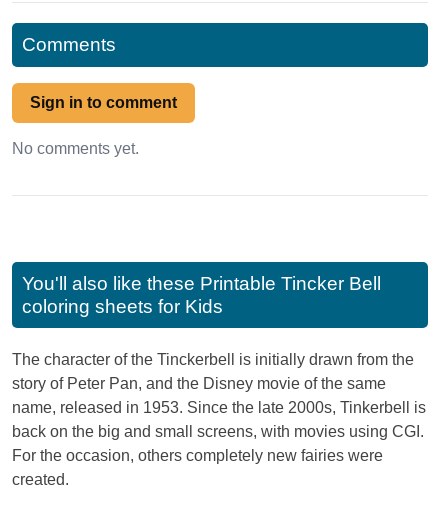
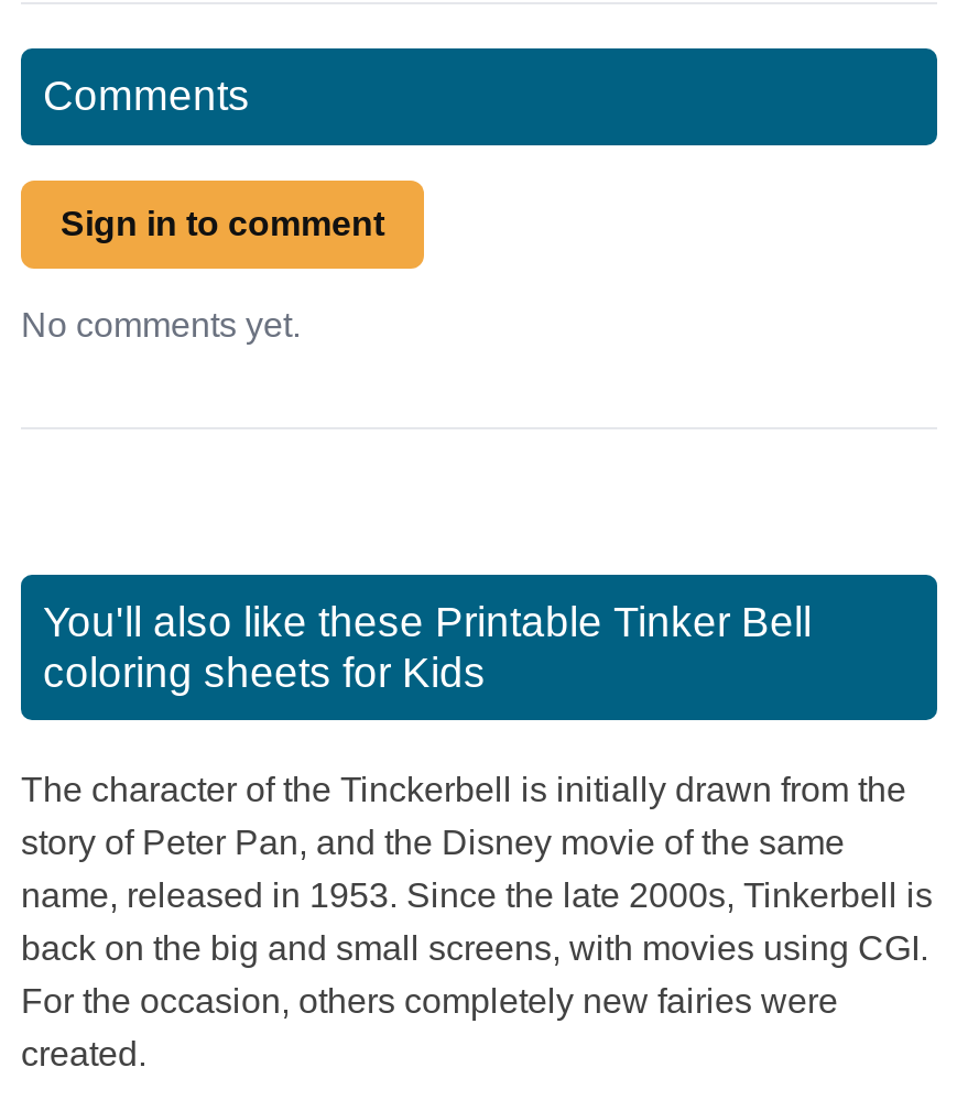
- You'll also like these Printable Tincker Bell
+ You'll also like these Printable Tinker Bell
